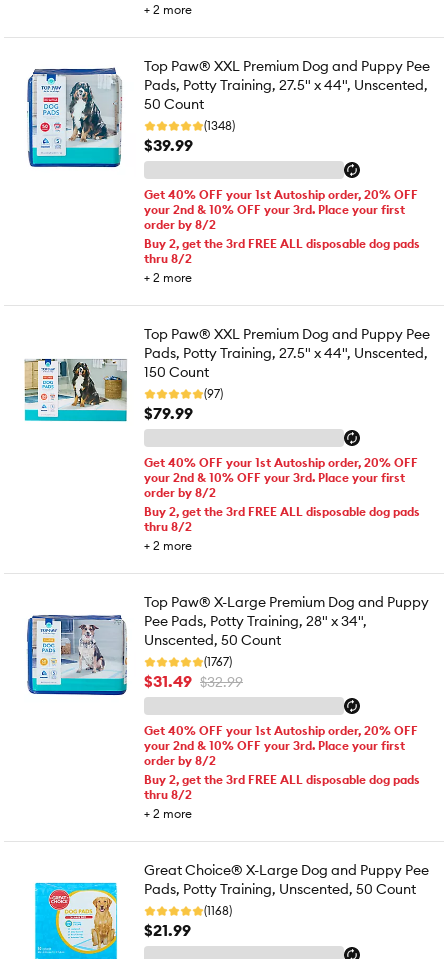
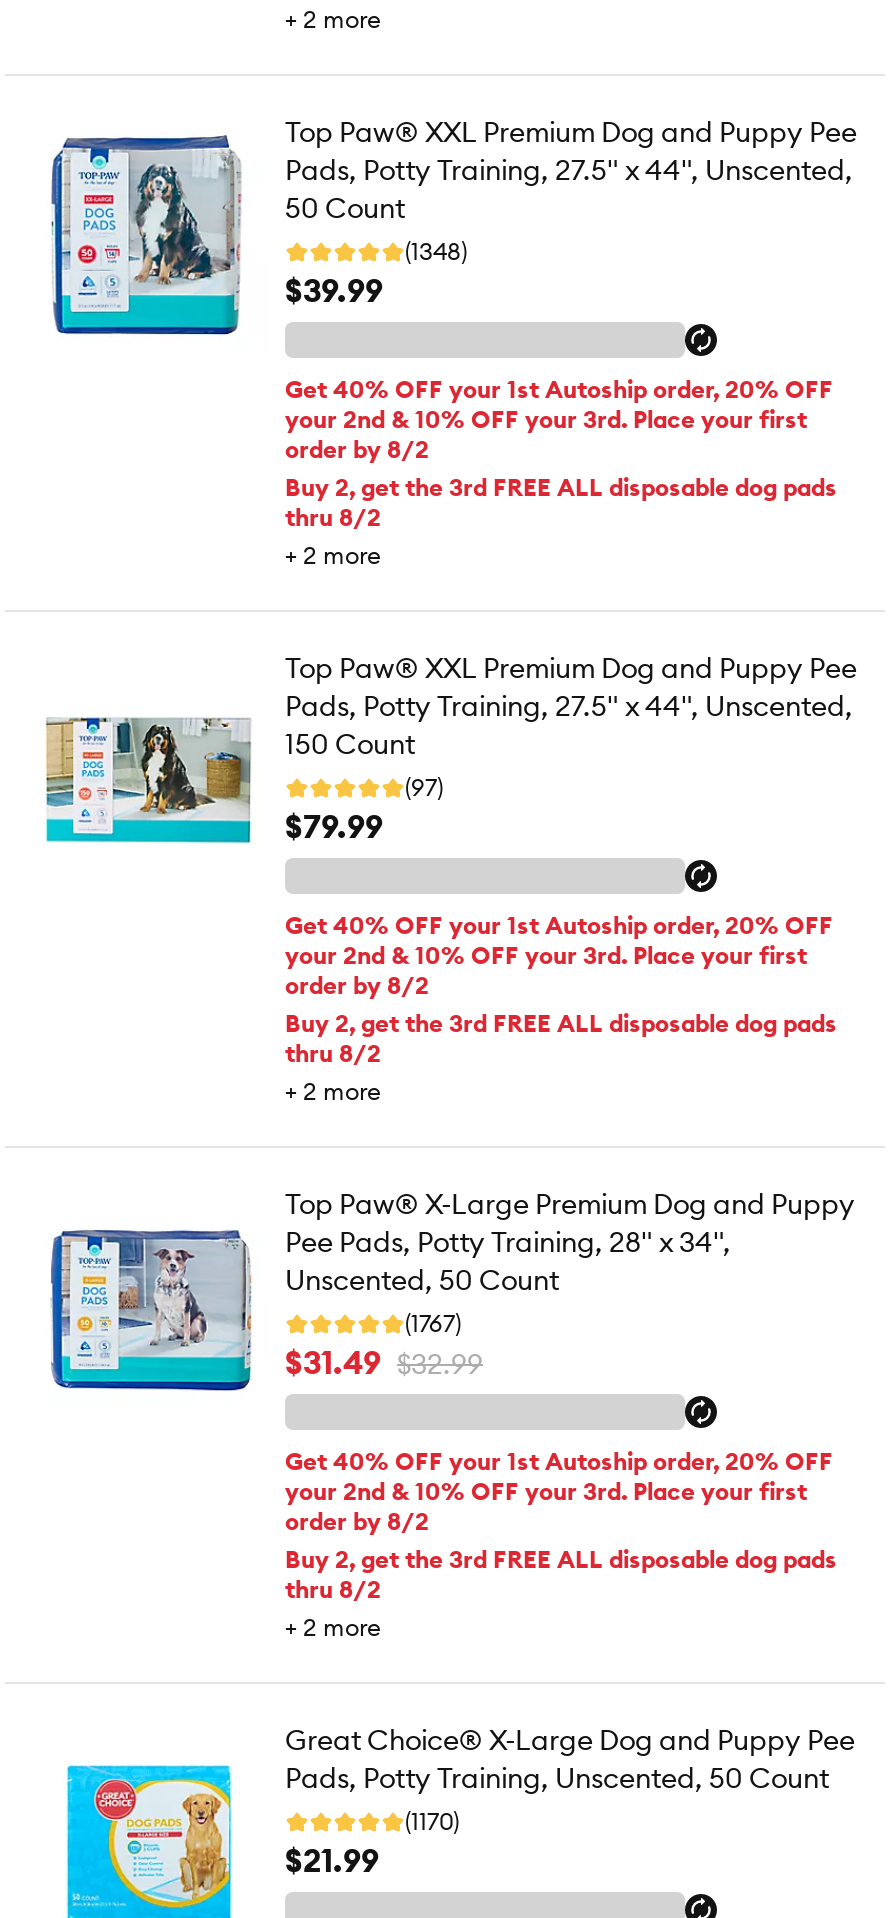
- (1168)
+ (1170)
